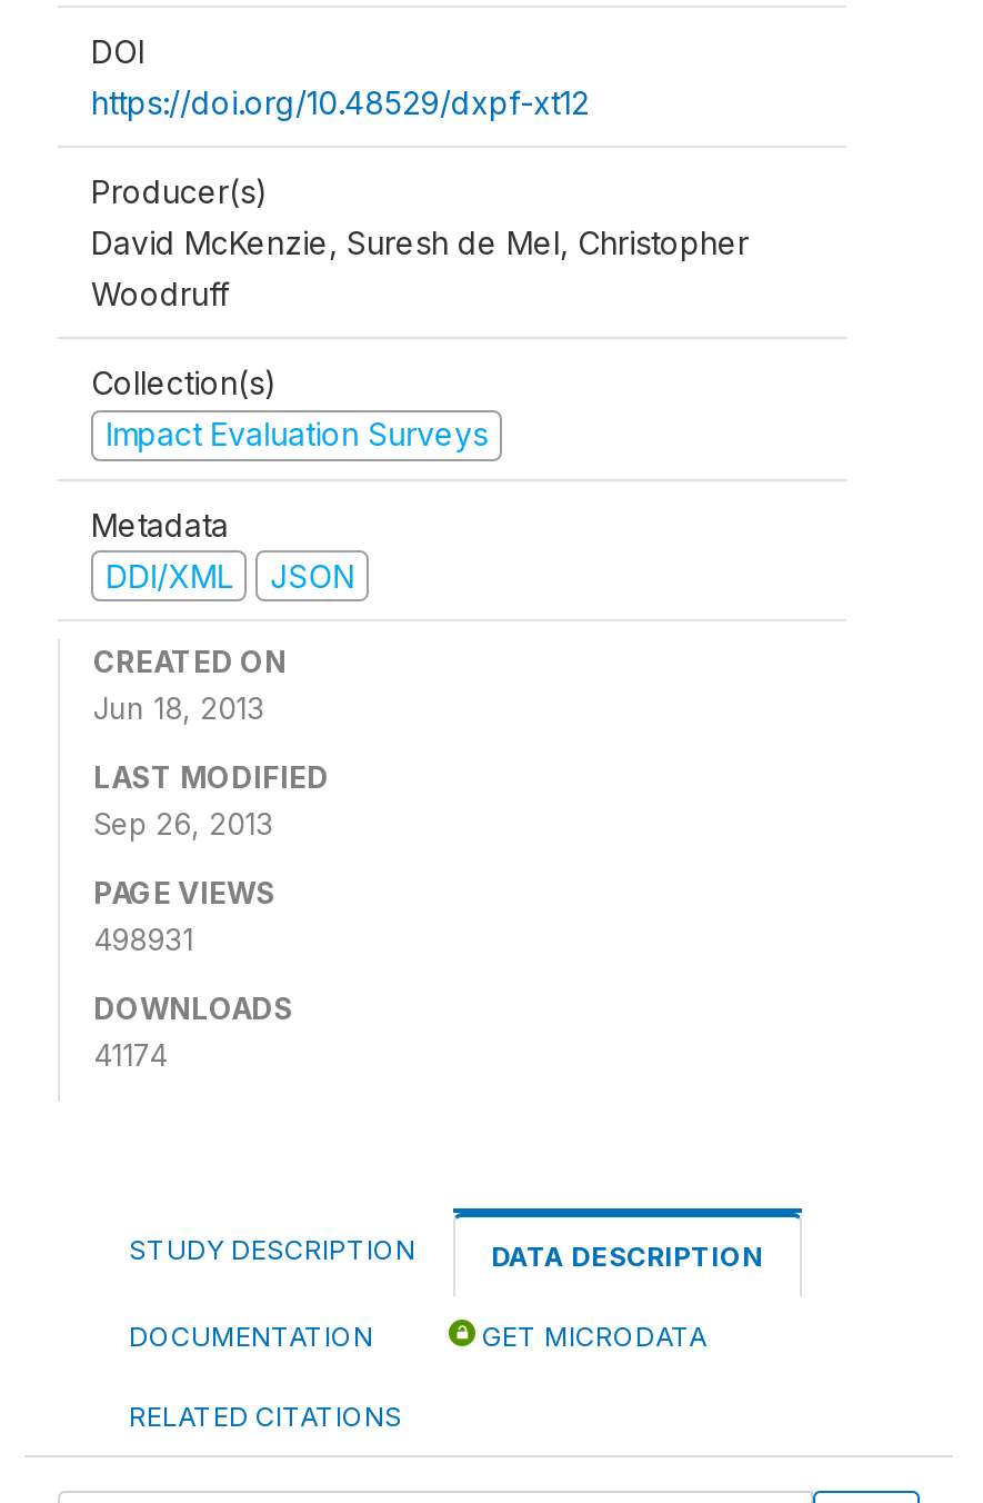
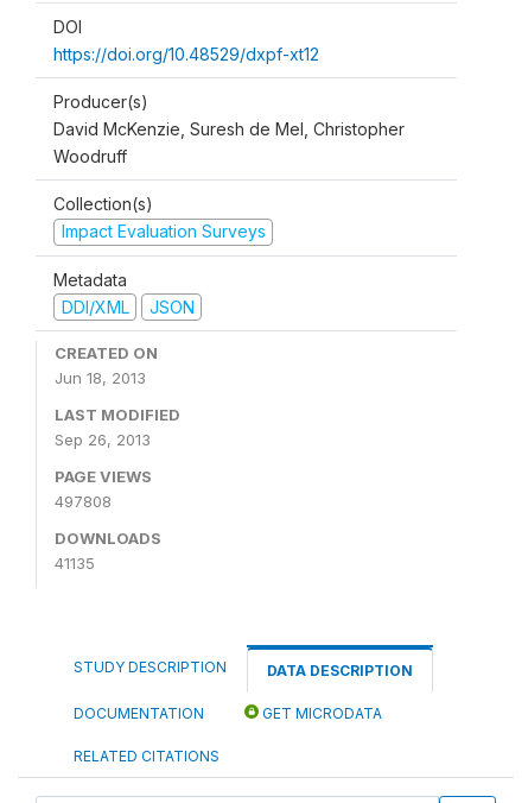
- 498931
+ 497808

- 41174
+ 41135
